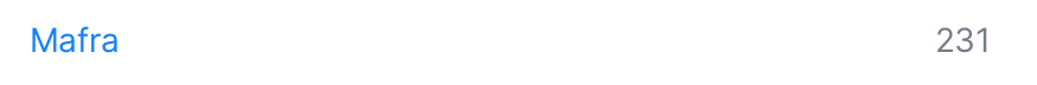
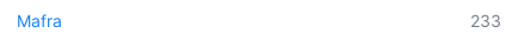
- 231
+ 233
